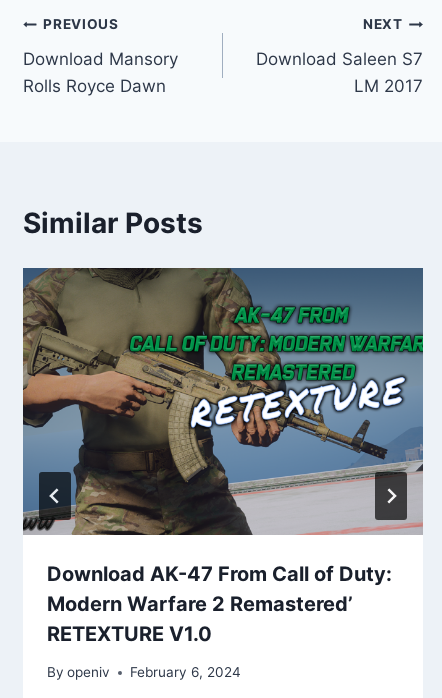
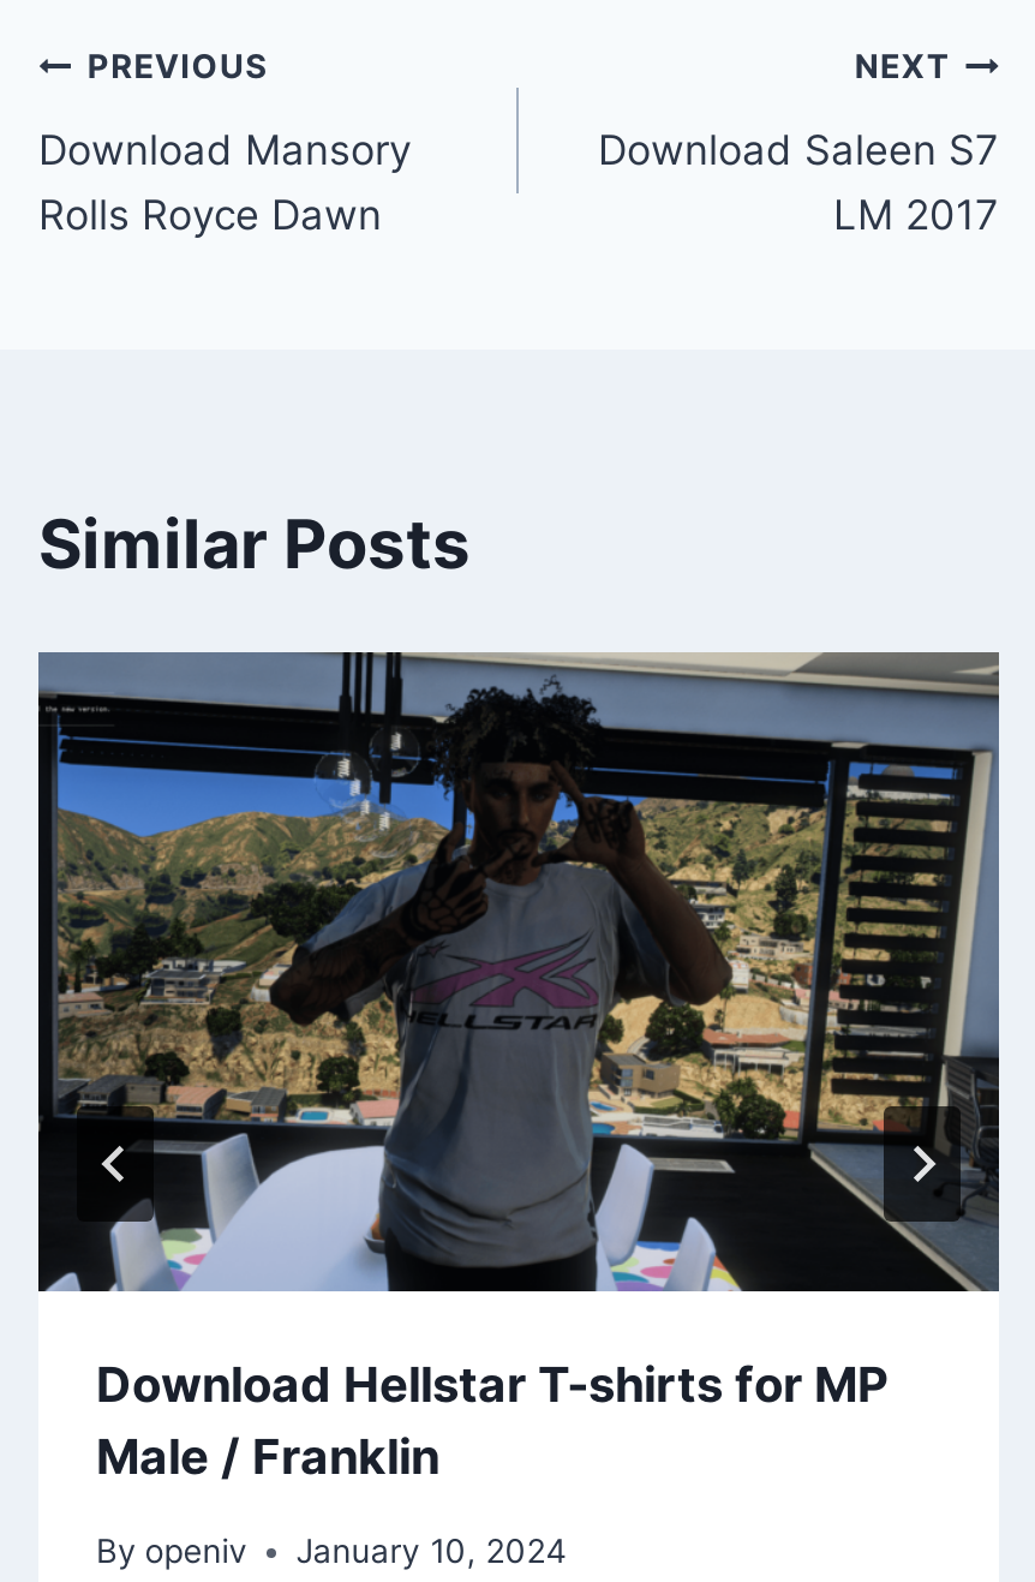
- [image]
- Download AK-47 From Call of Duty:
- Modern Warfare 2 Remastered’
- RETEXTURE V1.0
+ [image]
+ Download Hellstar T-shirts for MP
+ Male / Franklin

- By openiv February 6, 2024
+ By openiv January 10, 2024
